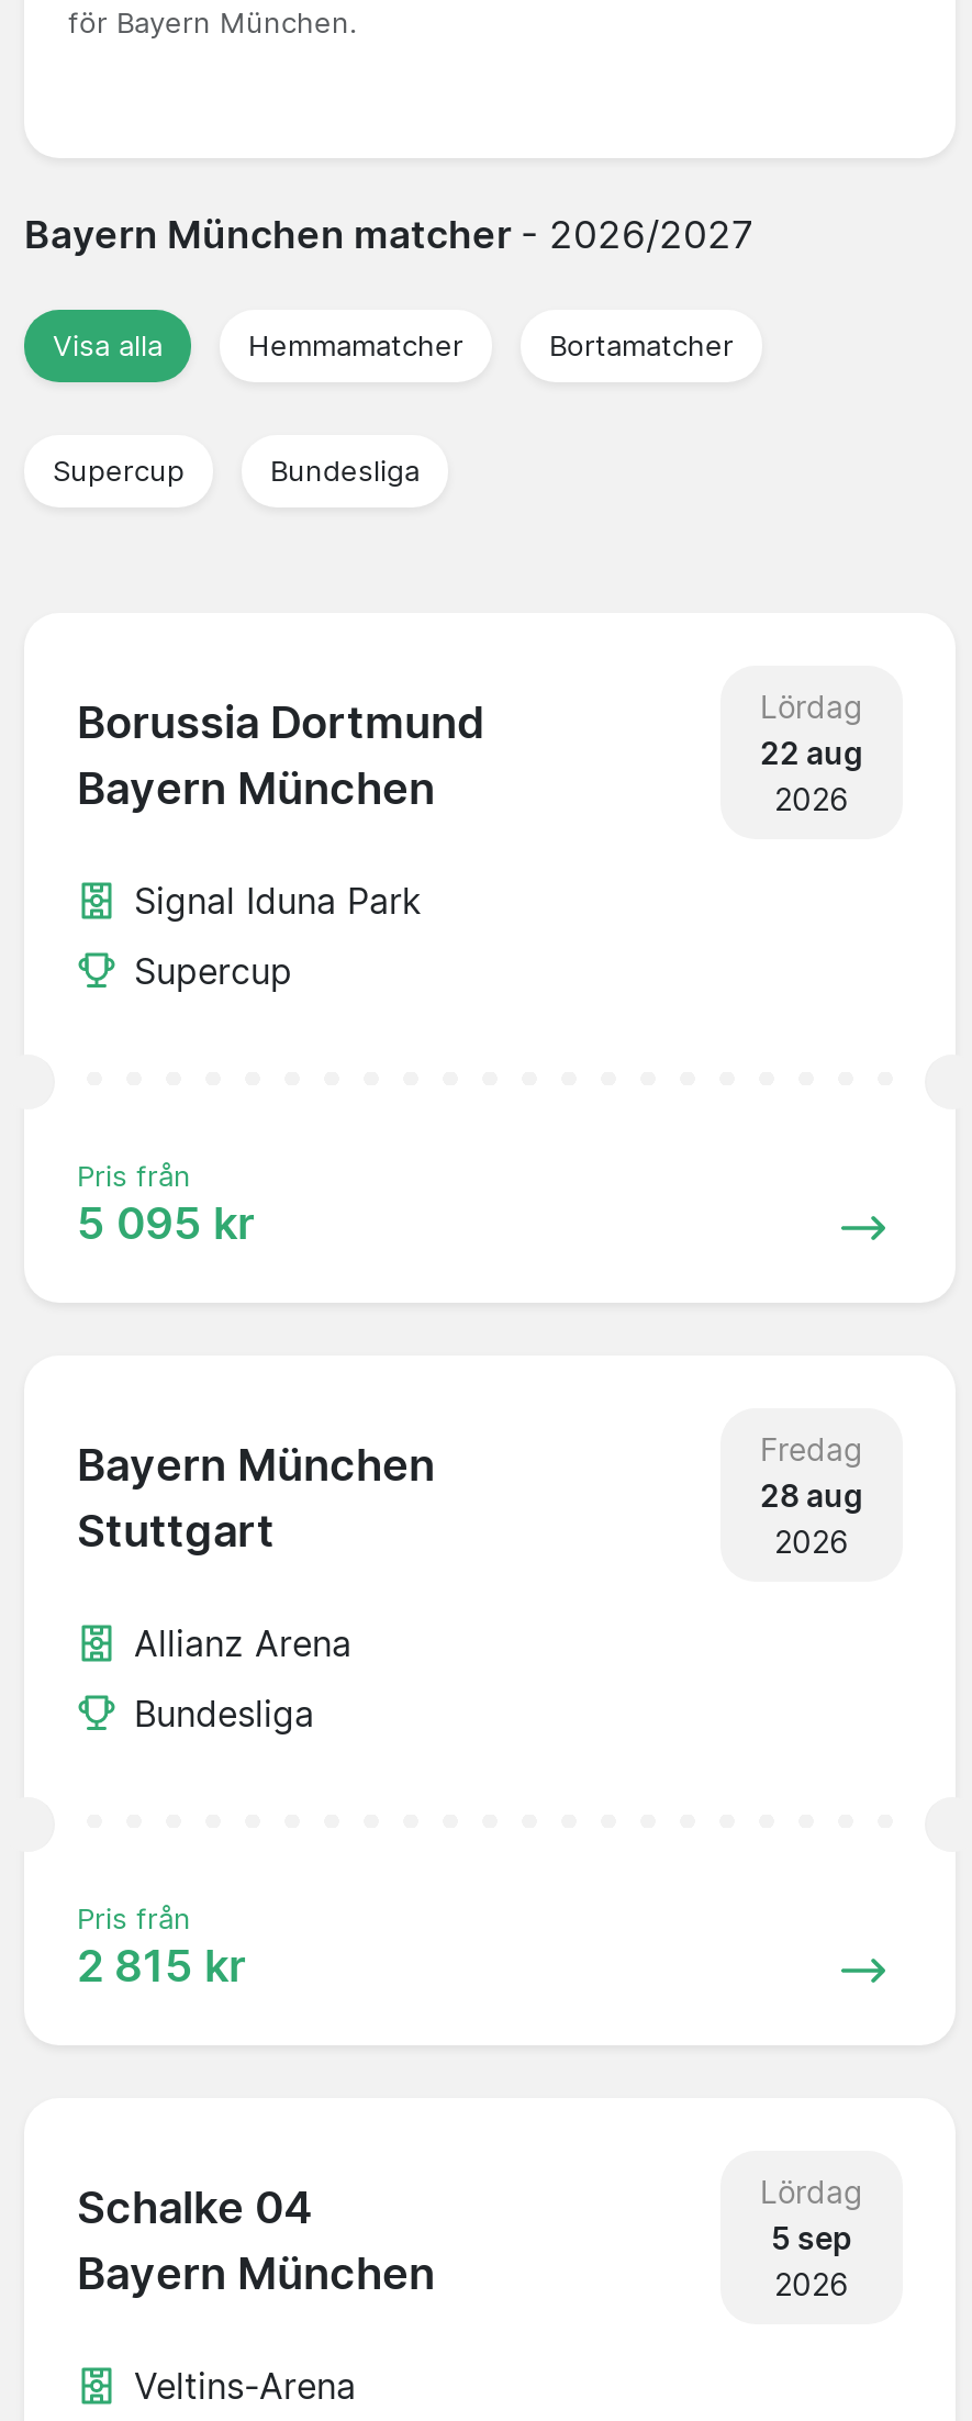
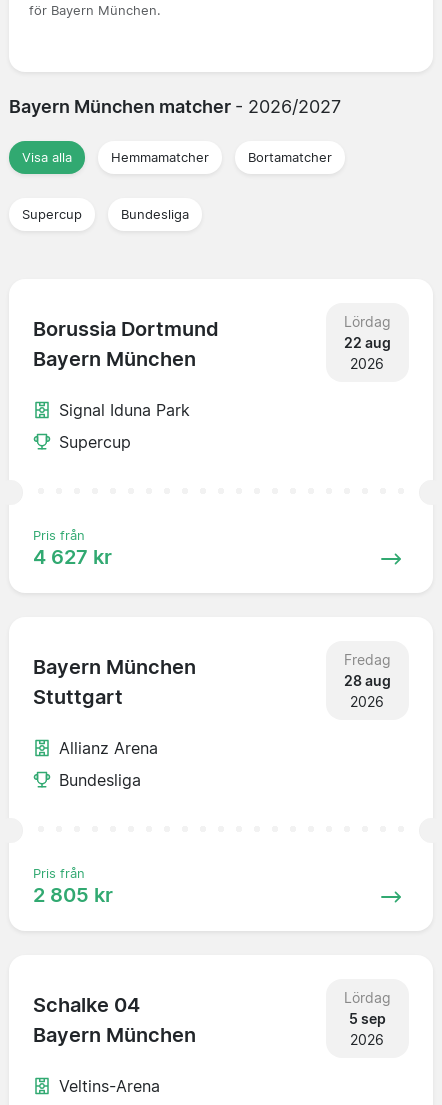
- 5 095 kr
+ 4 627 kr

- 2 815 kr
+ 2 805 kr
